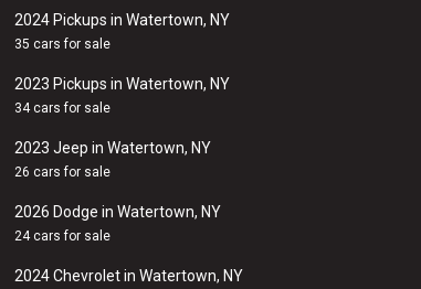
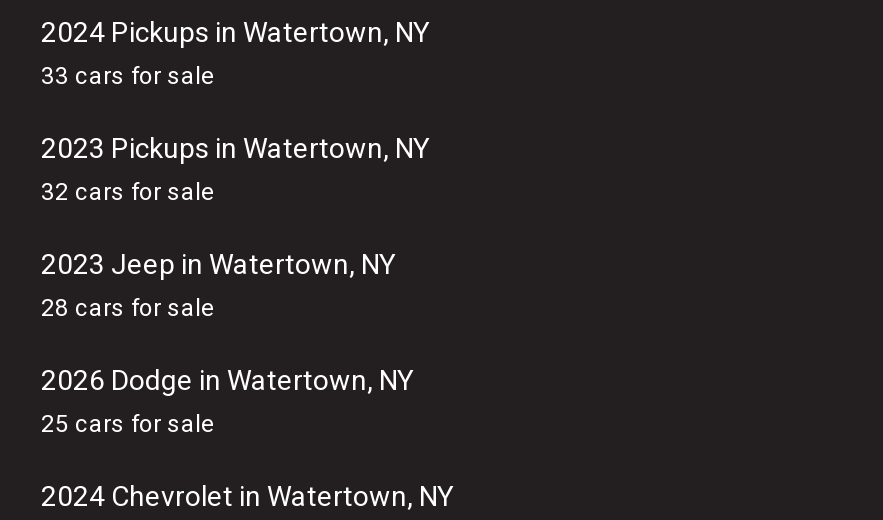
- 35 cars for sale
+ 33 cars for sale

- 34 cars for sale
+ 32 cars for sale

- 26 cars for sale
+ 28 cars for sale

- 24 cars for sale
+ 25 cars for sale
